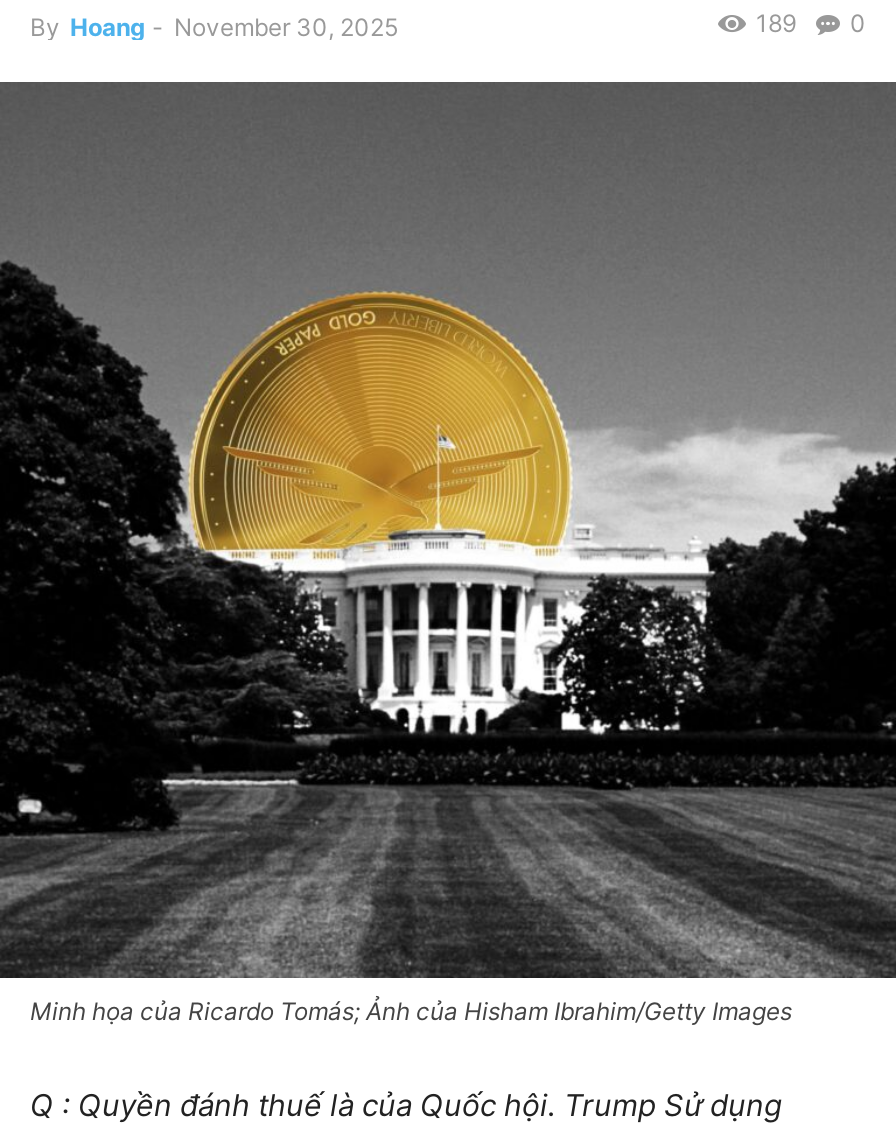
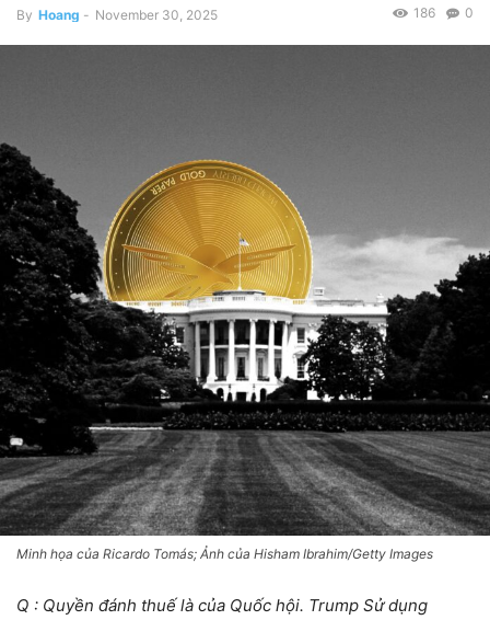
- 189 0
+ 186 0
